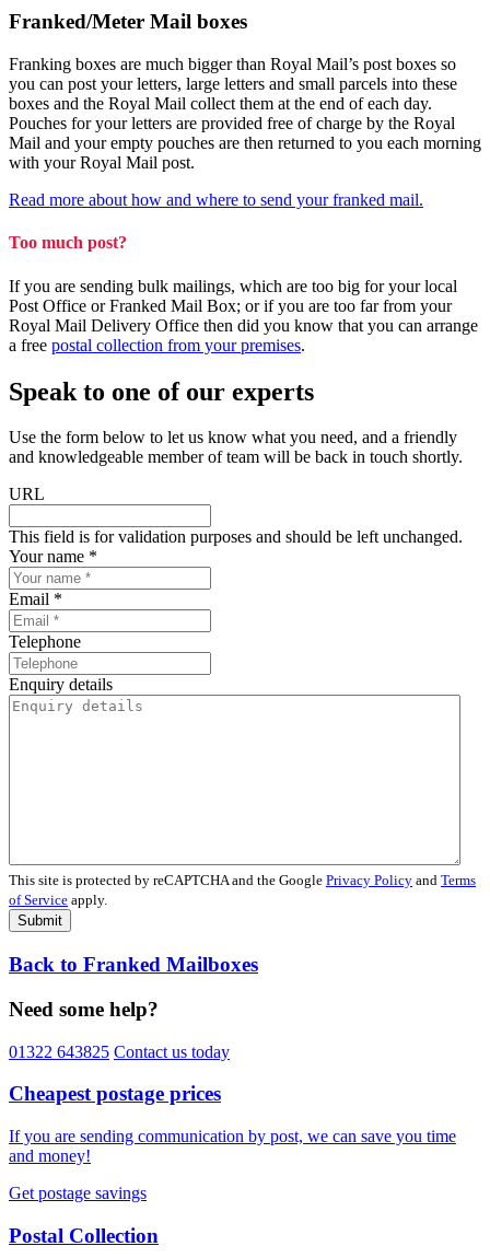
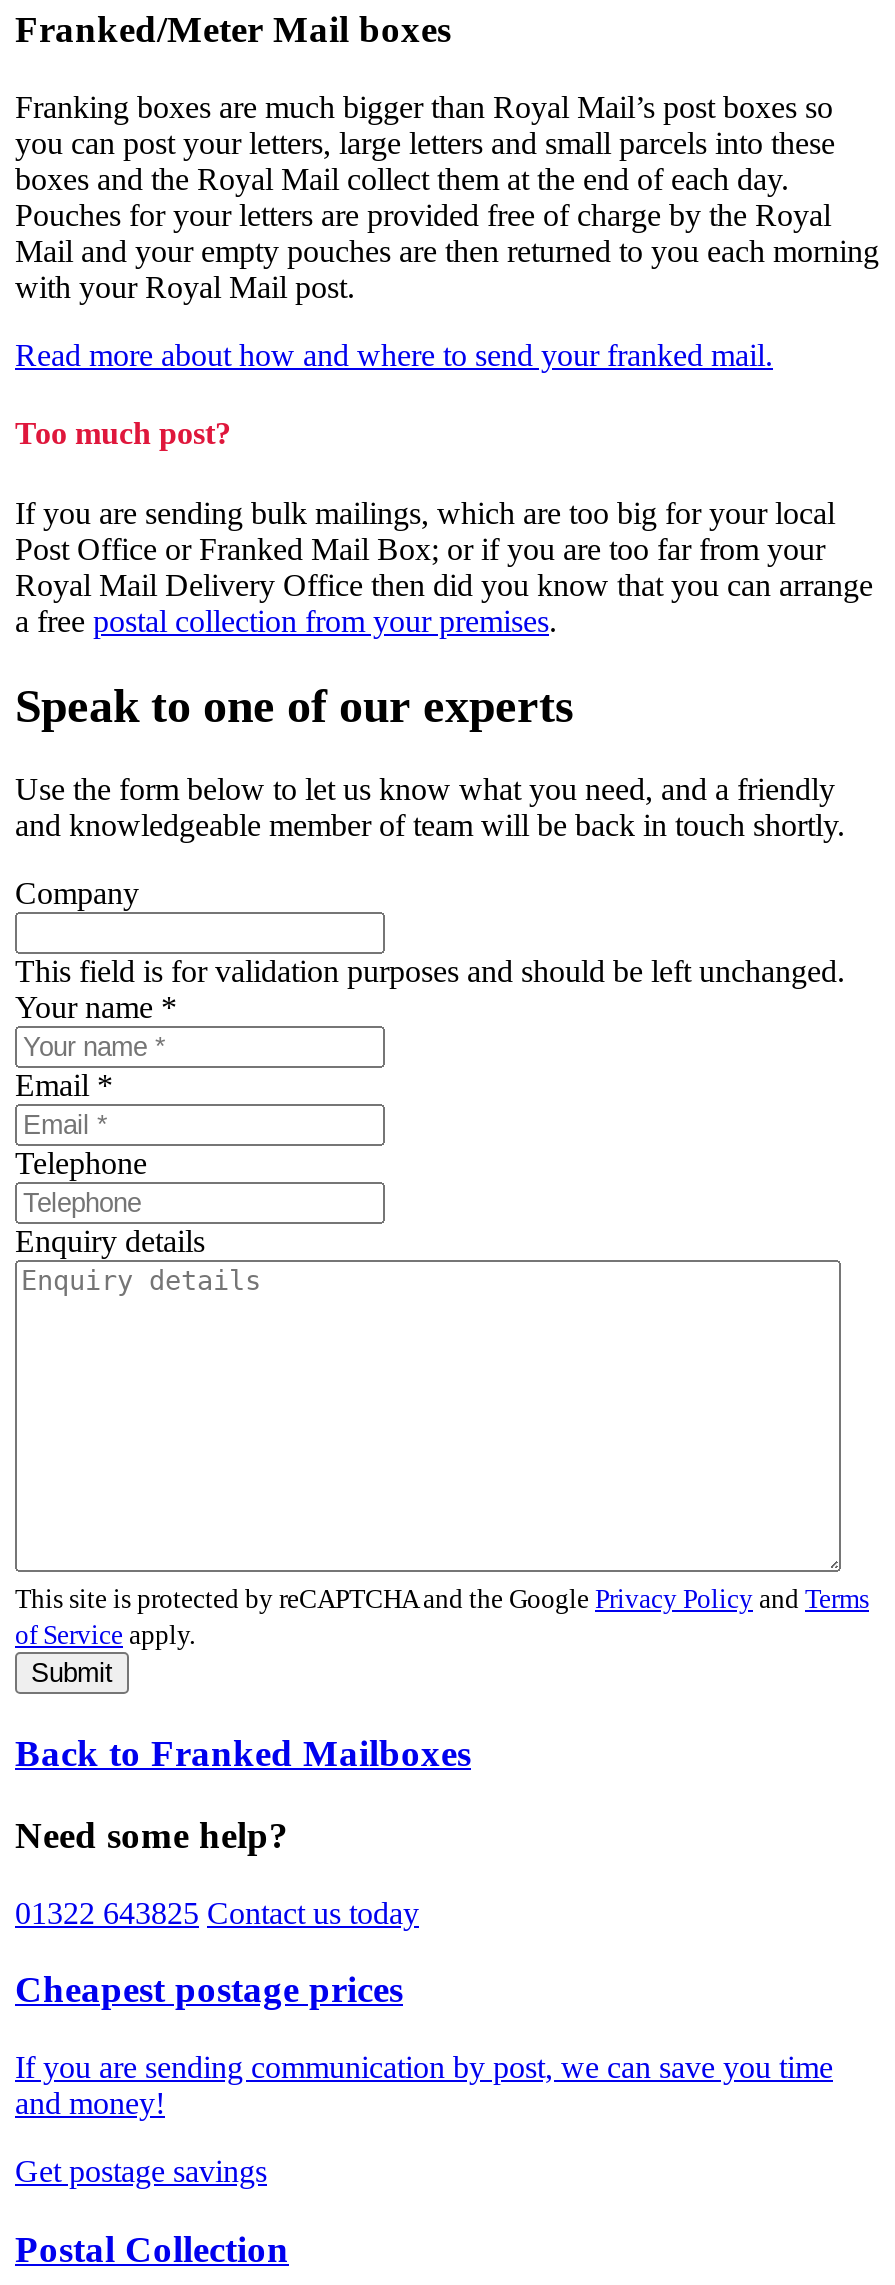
- URL
+ Company
